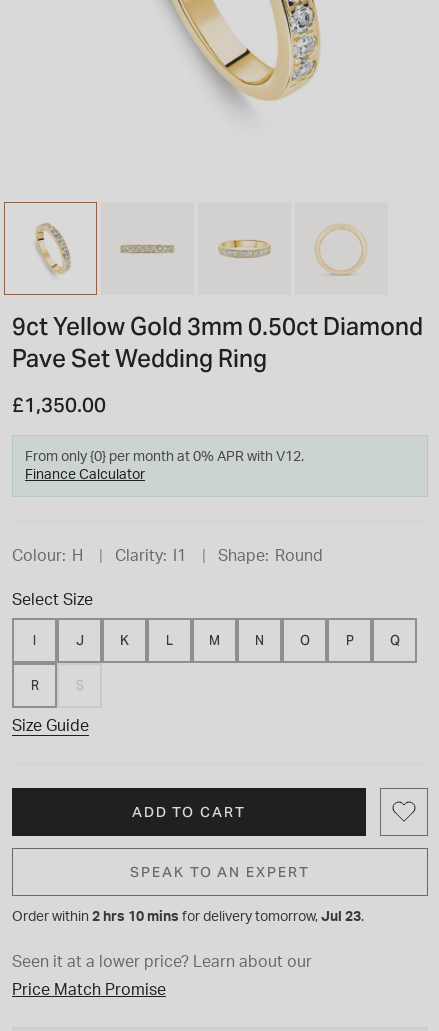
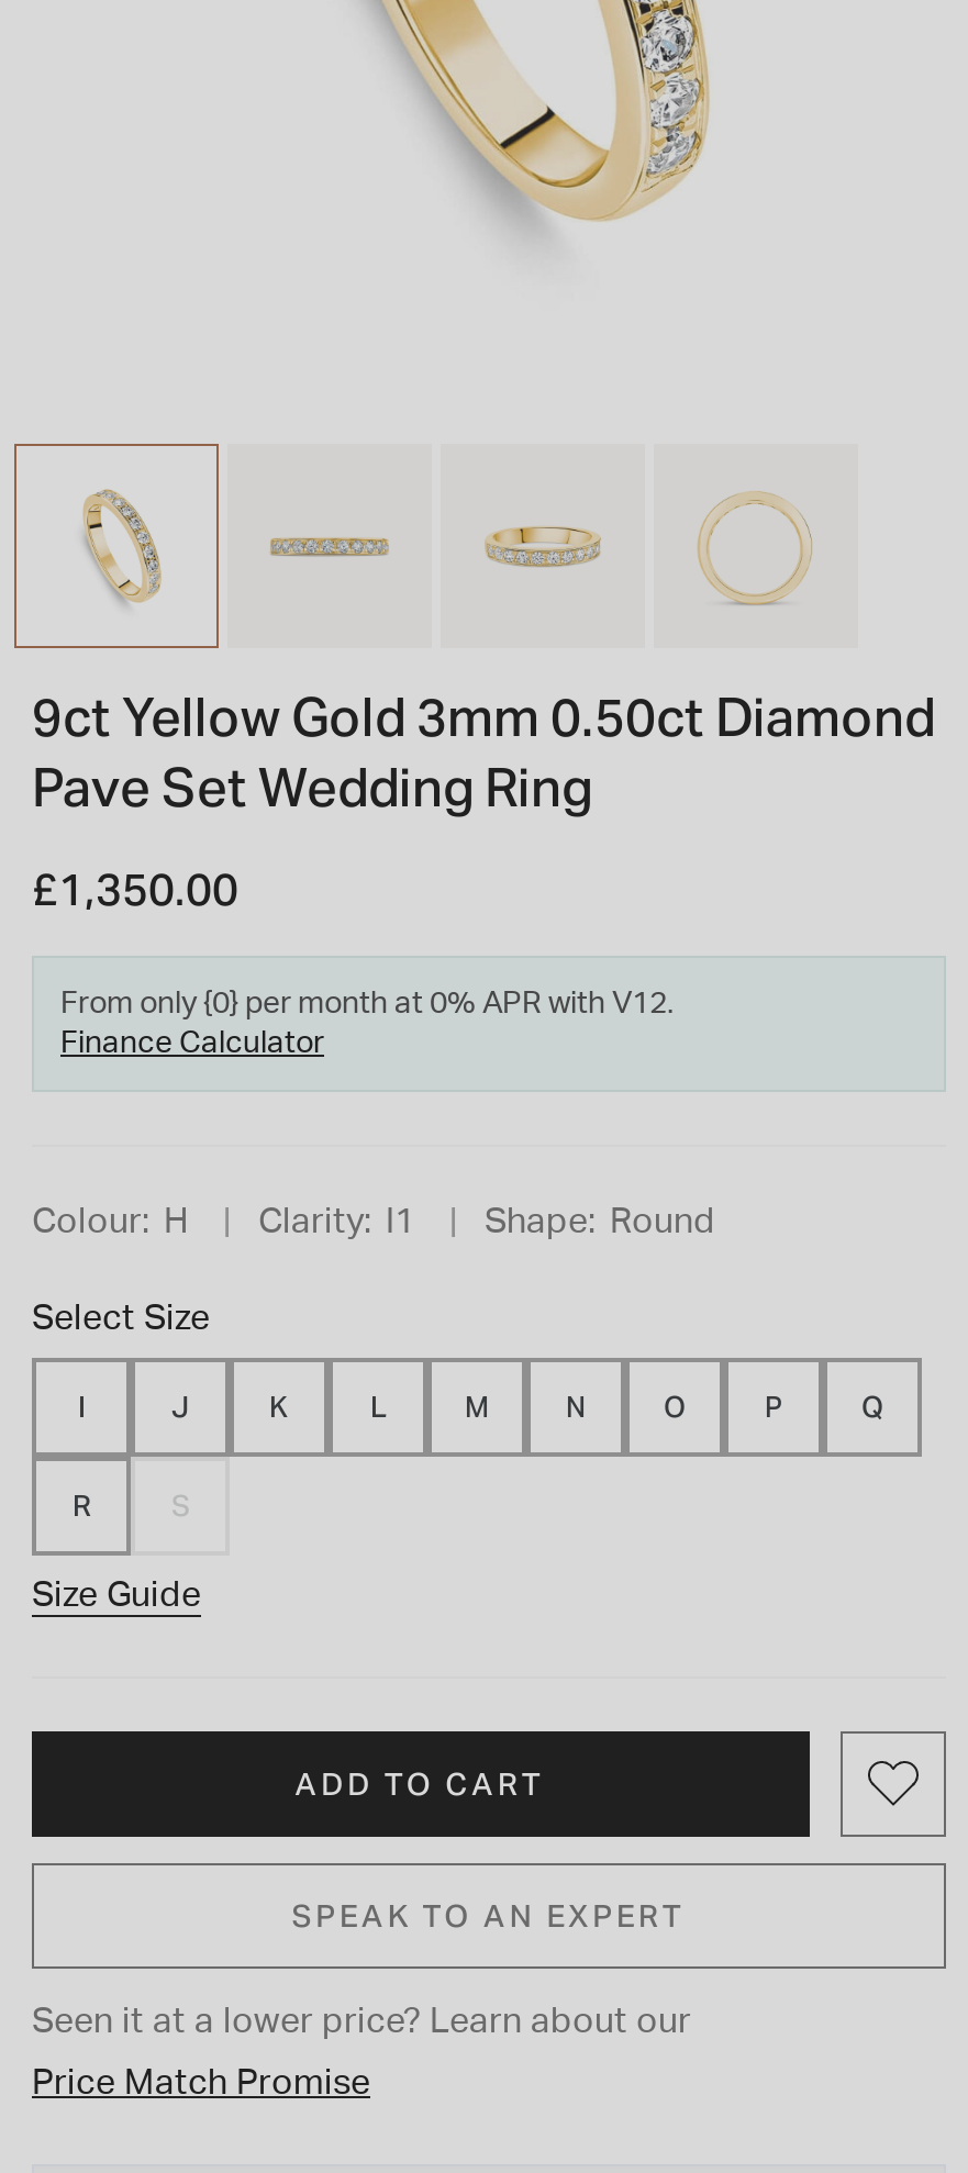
- Order within 2 hrs 10 mins for delivery tomorrow, Jul 23.
